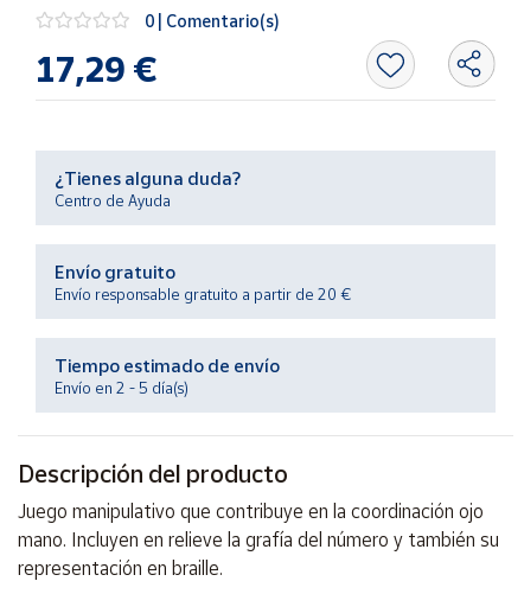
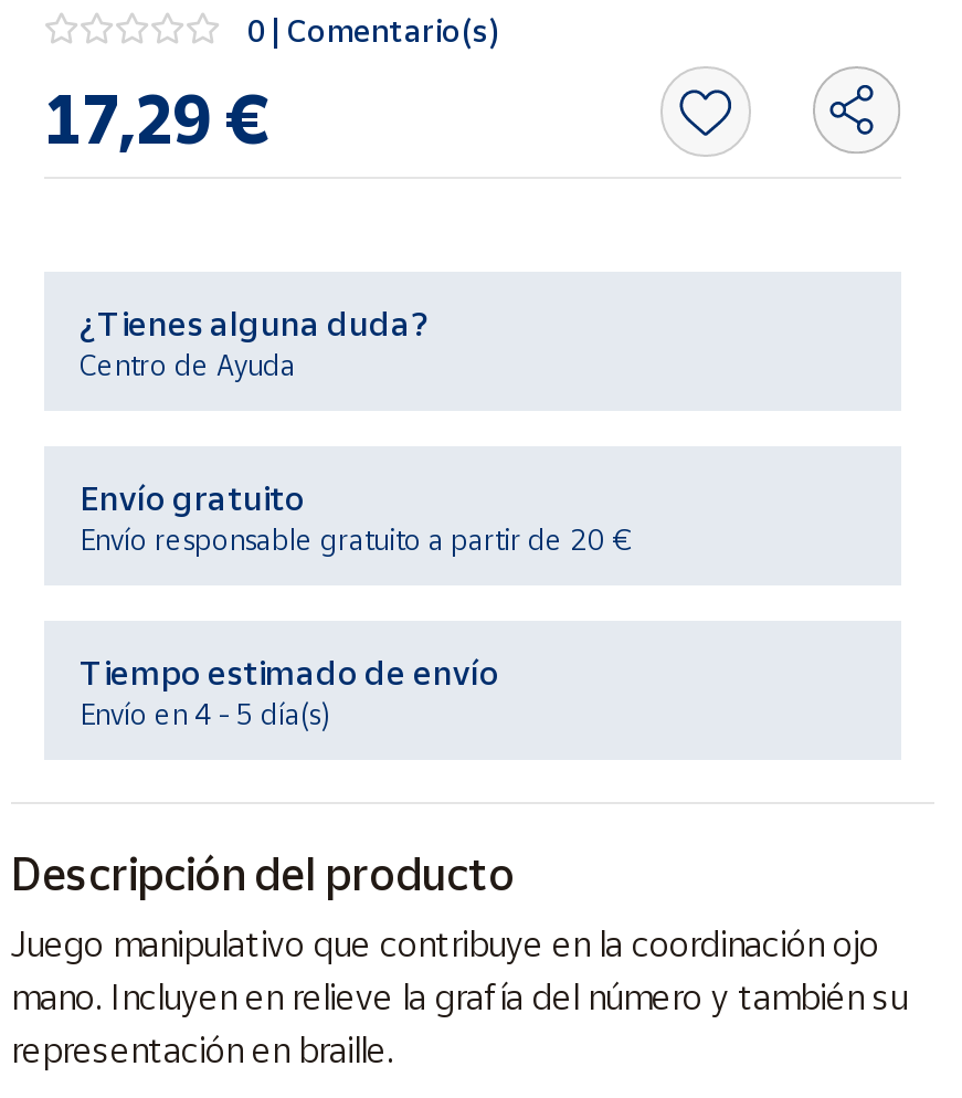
- Envío en 2 - 5 día(s)
+ Envío en 4 - 5 día(s)
